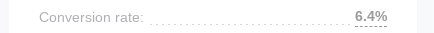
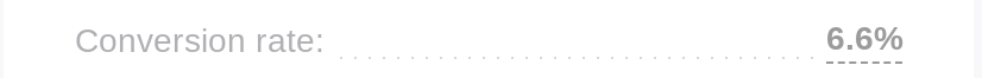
- 6.4%
+ 6.6%
